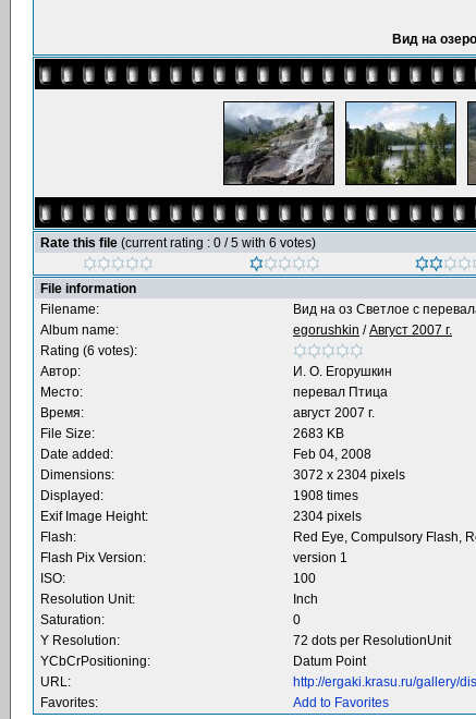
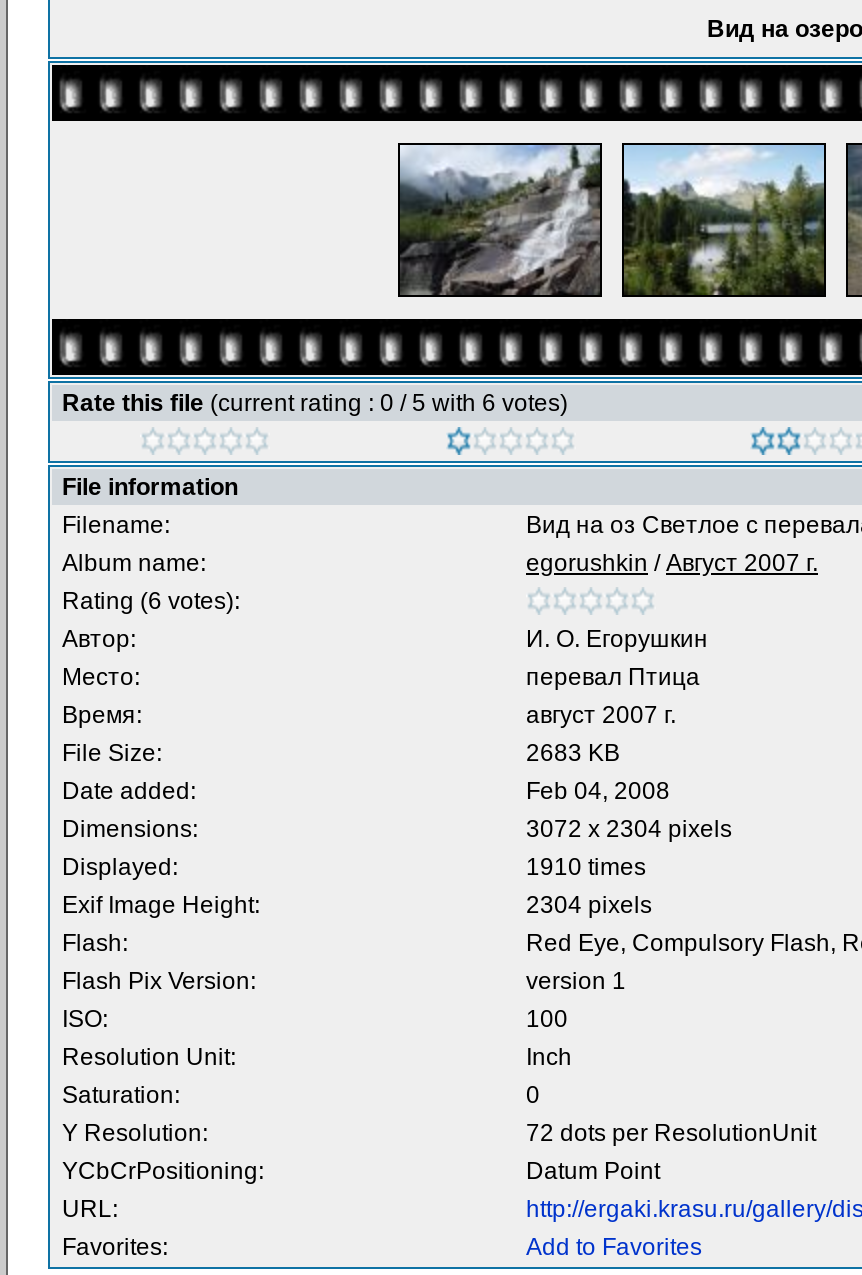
- 1908 times
+ 1910 times
